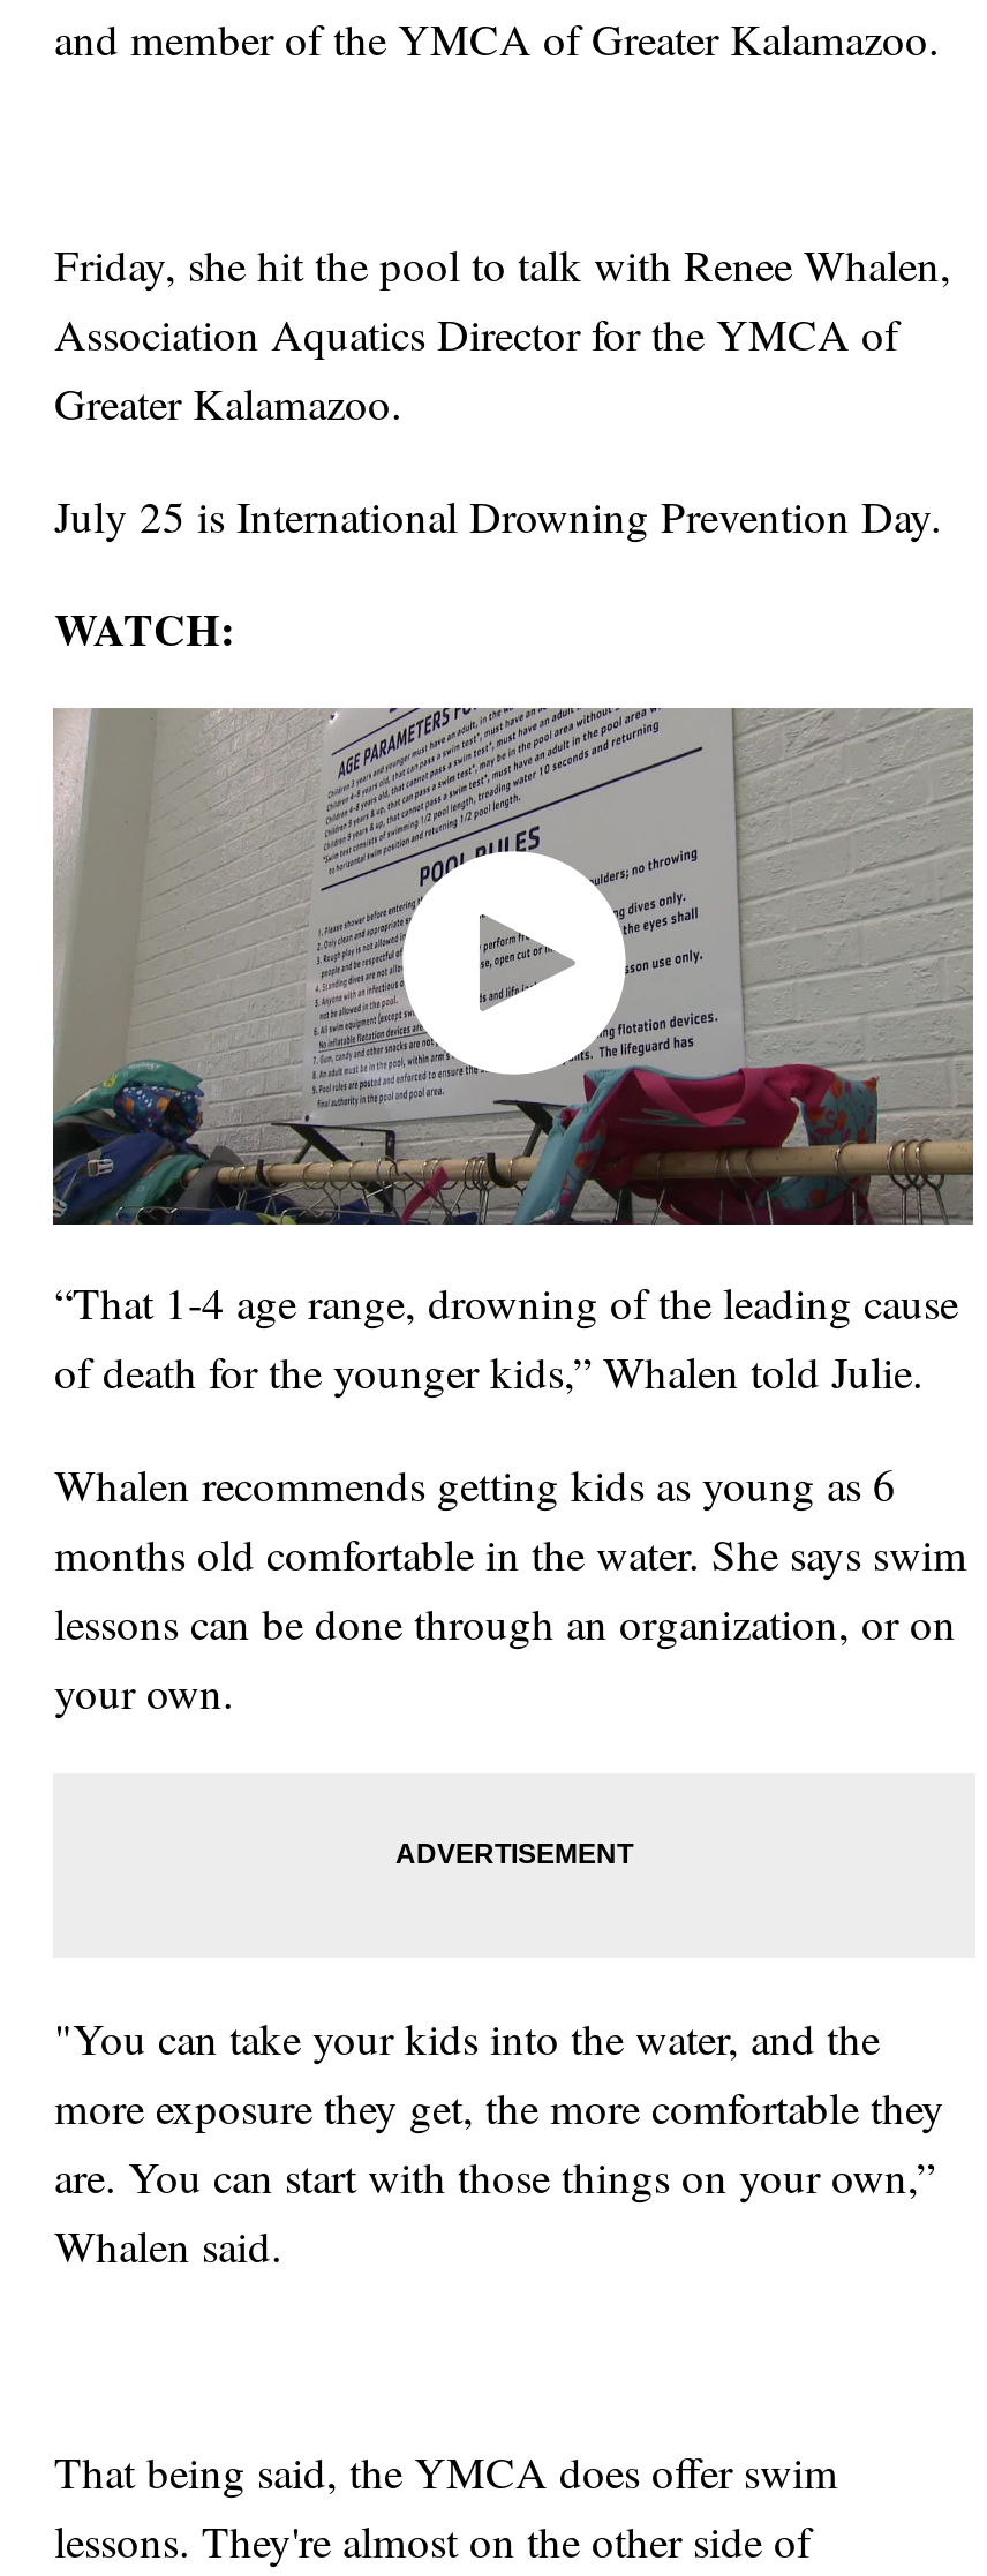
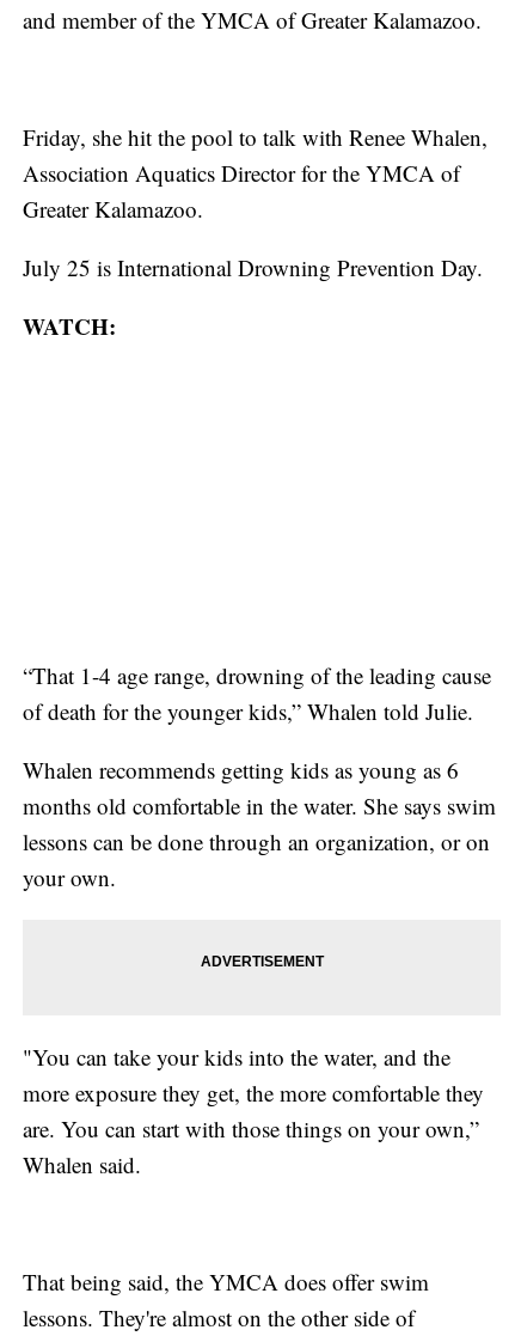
- [image]
